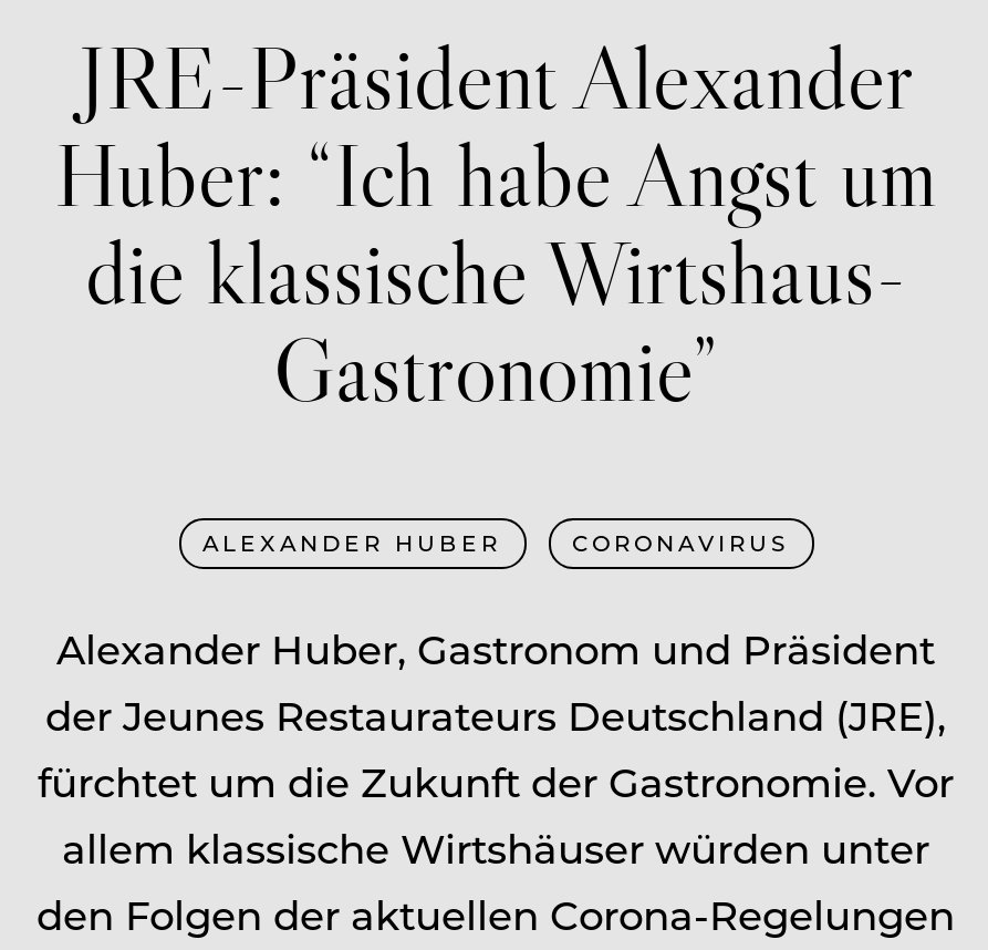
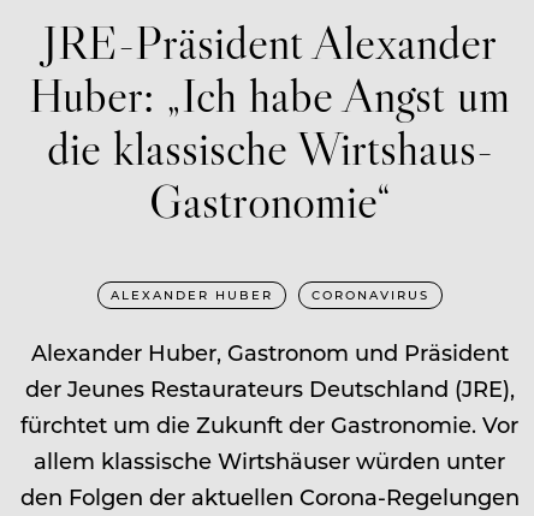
- Huber: “Ich habe Angst um
+ Huber: „Ich habe Angst um

- Gastronomie”
+ Gastronomie“
